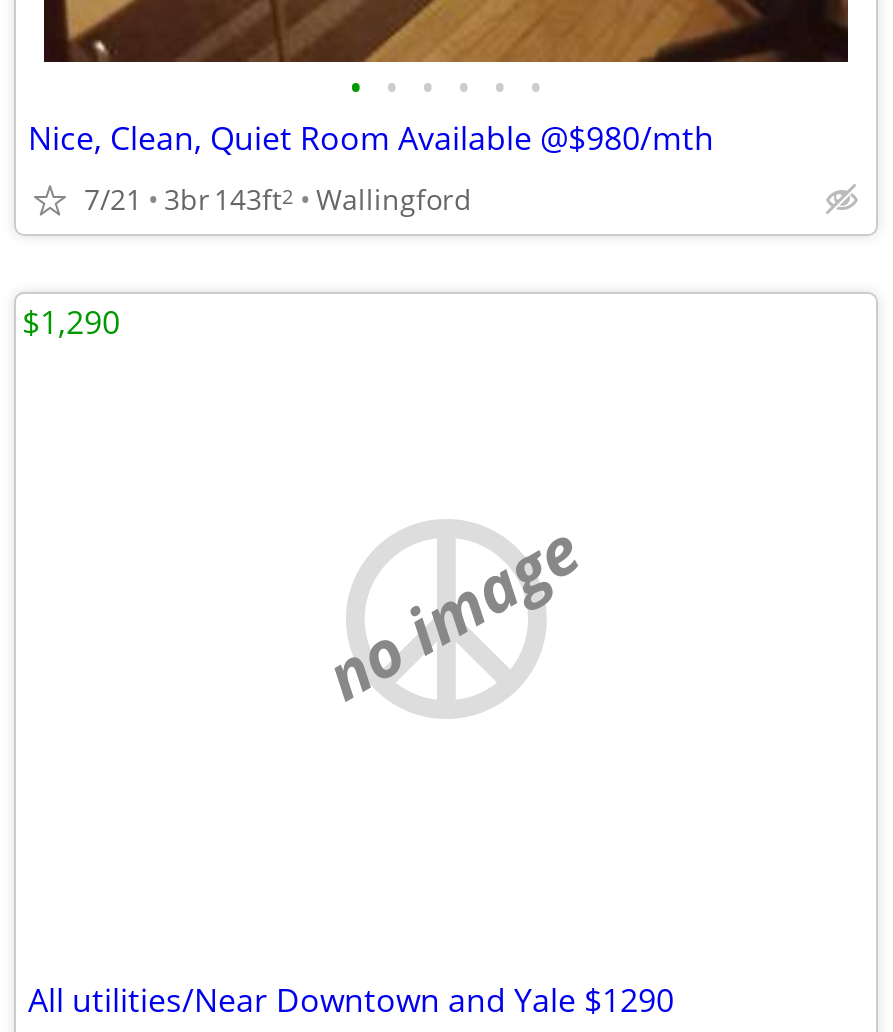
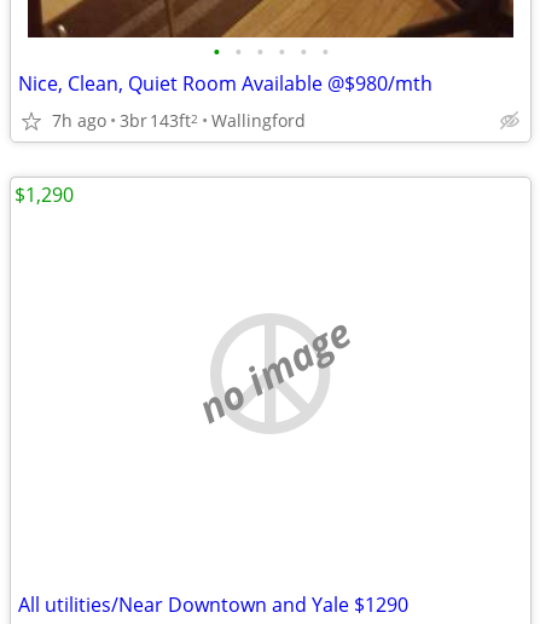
- 7/21 3br 143ft2 Wallingford
+ 7h ago 3br 143ft2 Wallingford
